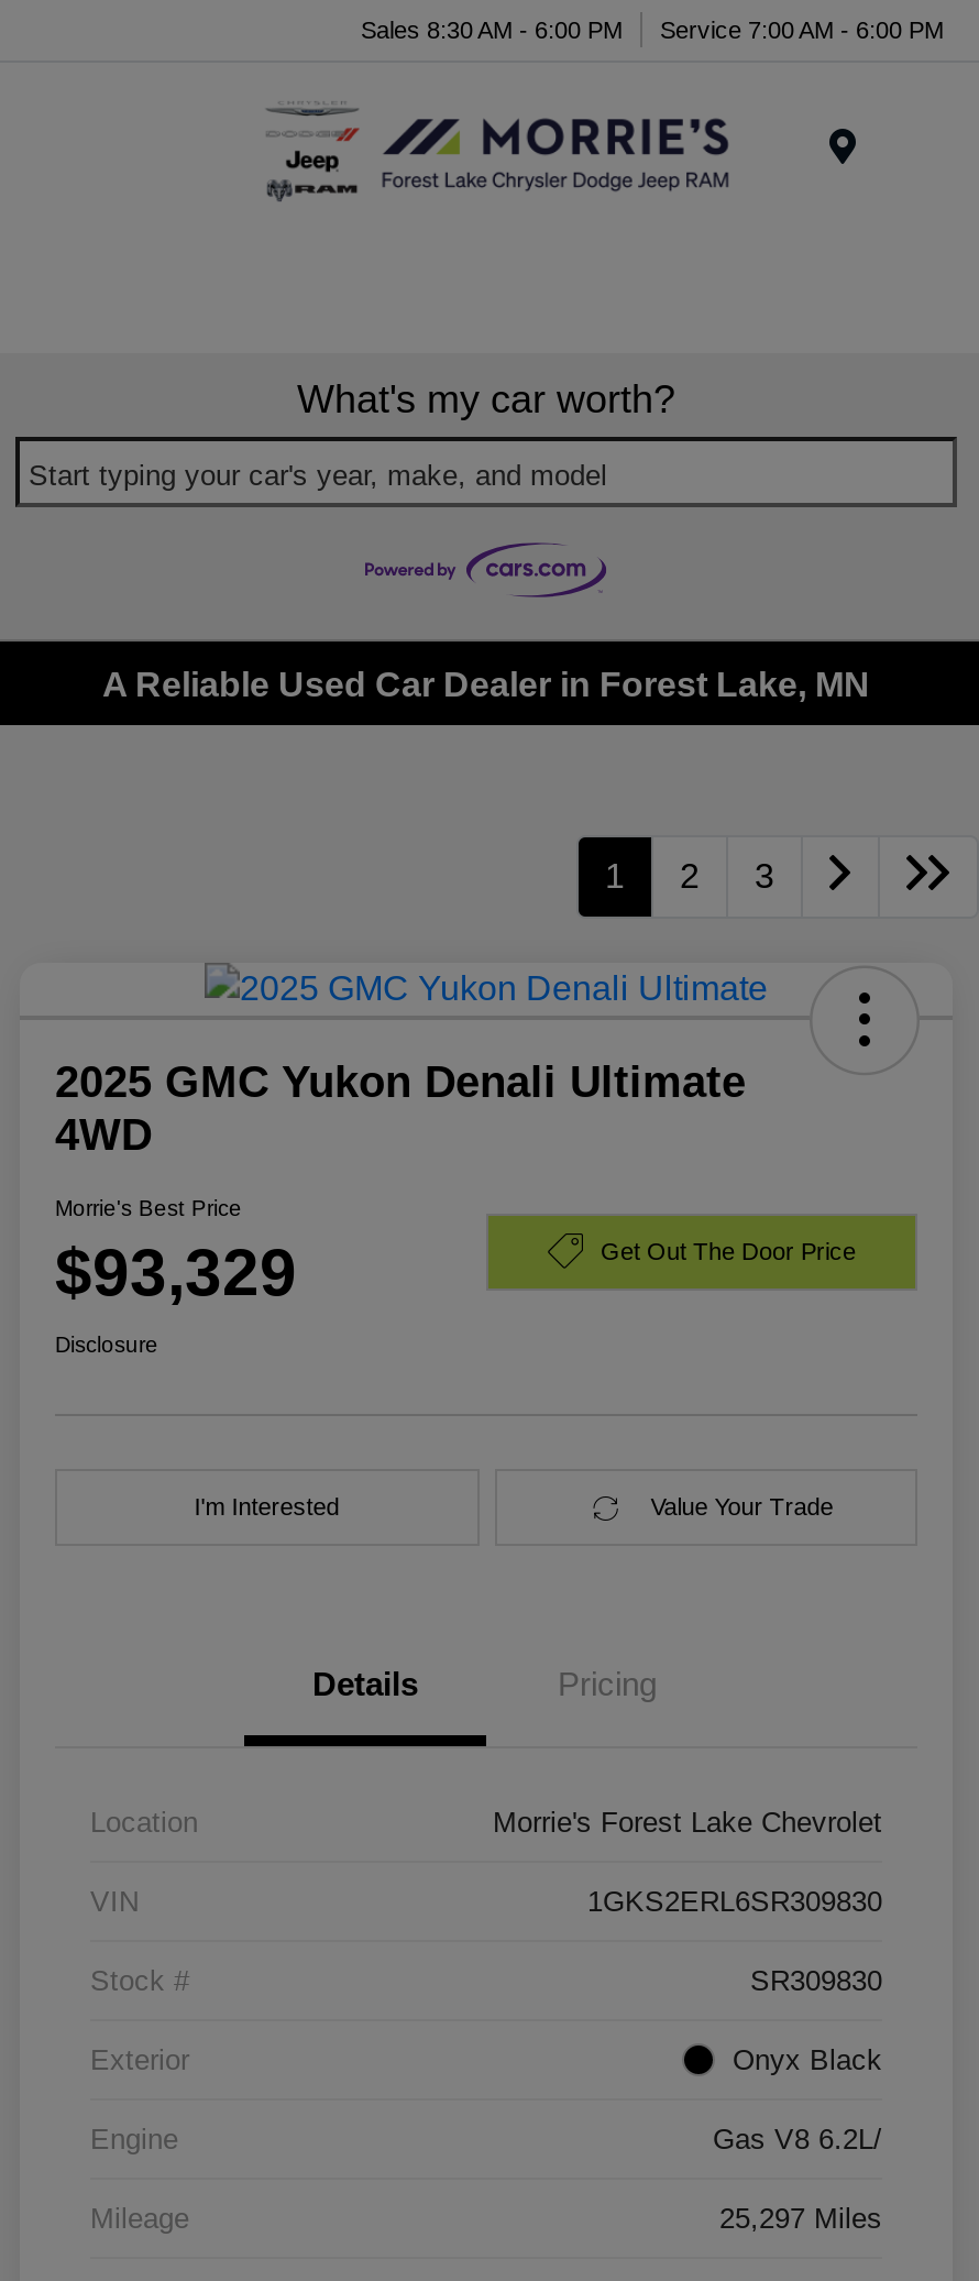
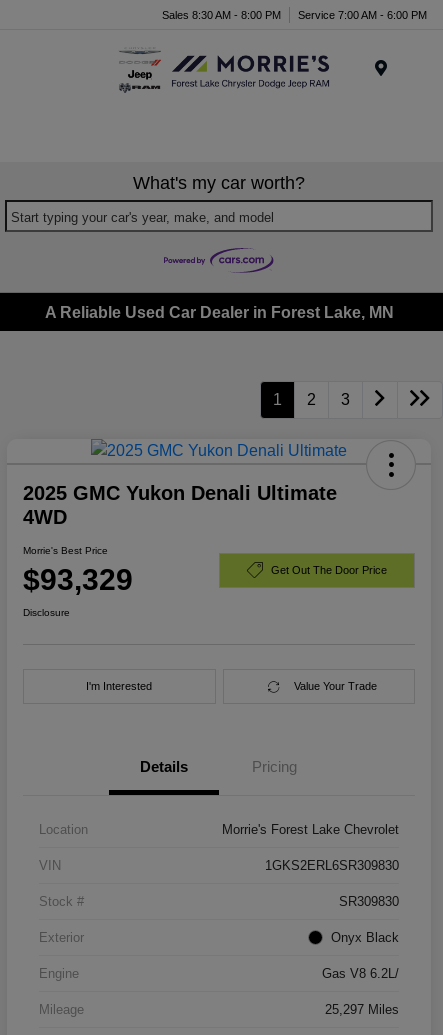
- Sales 8:30 AM - 6:00 PM Service 7:00 AM - 6:00 PM
+ Sales 8:30 AM - 8:00 PM Service 7:00 AM - 6:00 PM
